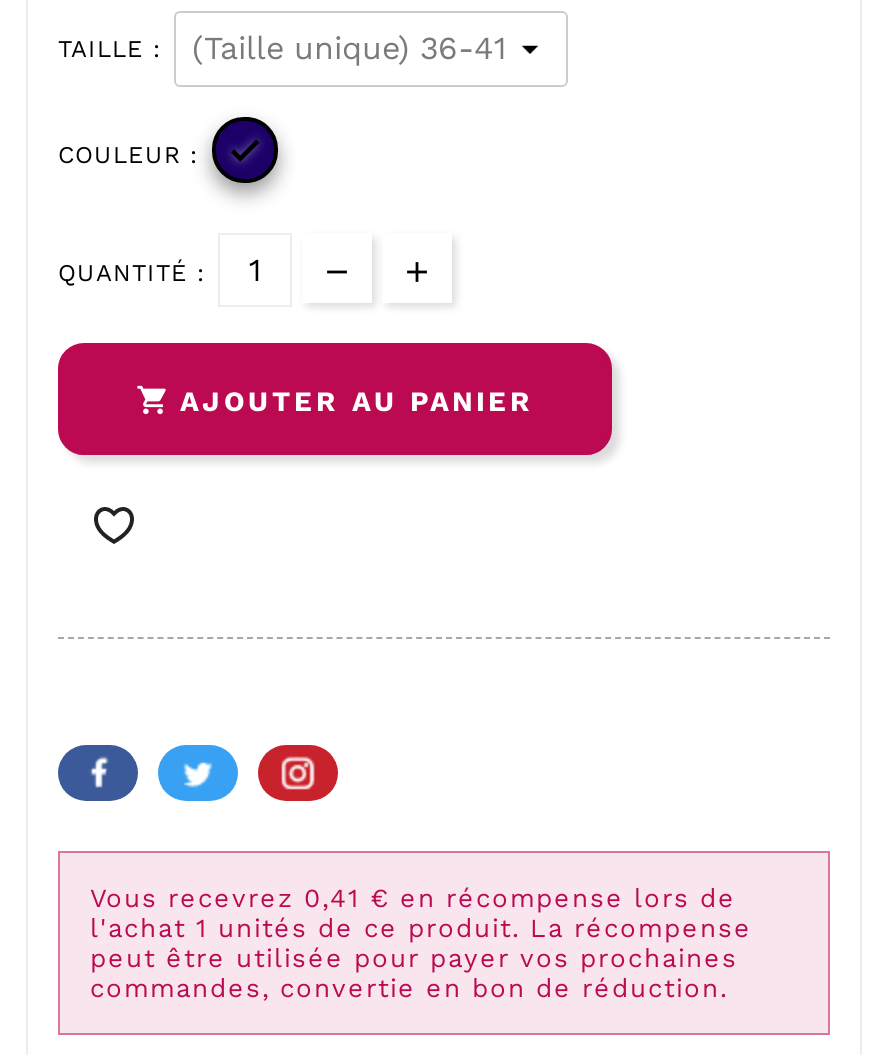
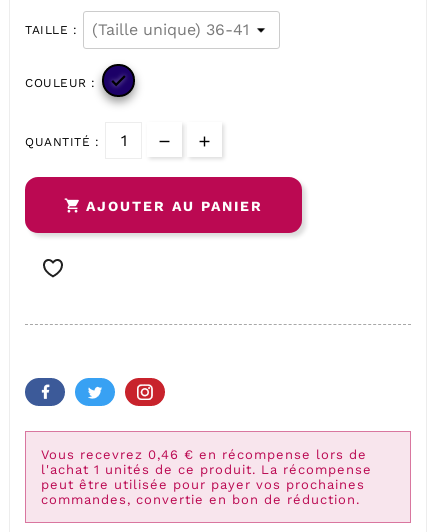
- Vous recevrez 0,41 € en récompense lors de
+ Vous recevrez 0,46 € en récompense lors de
